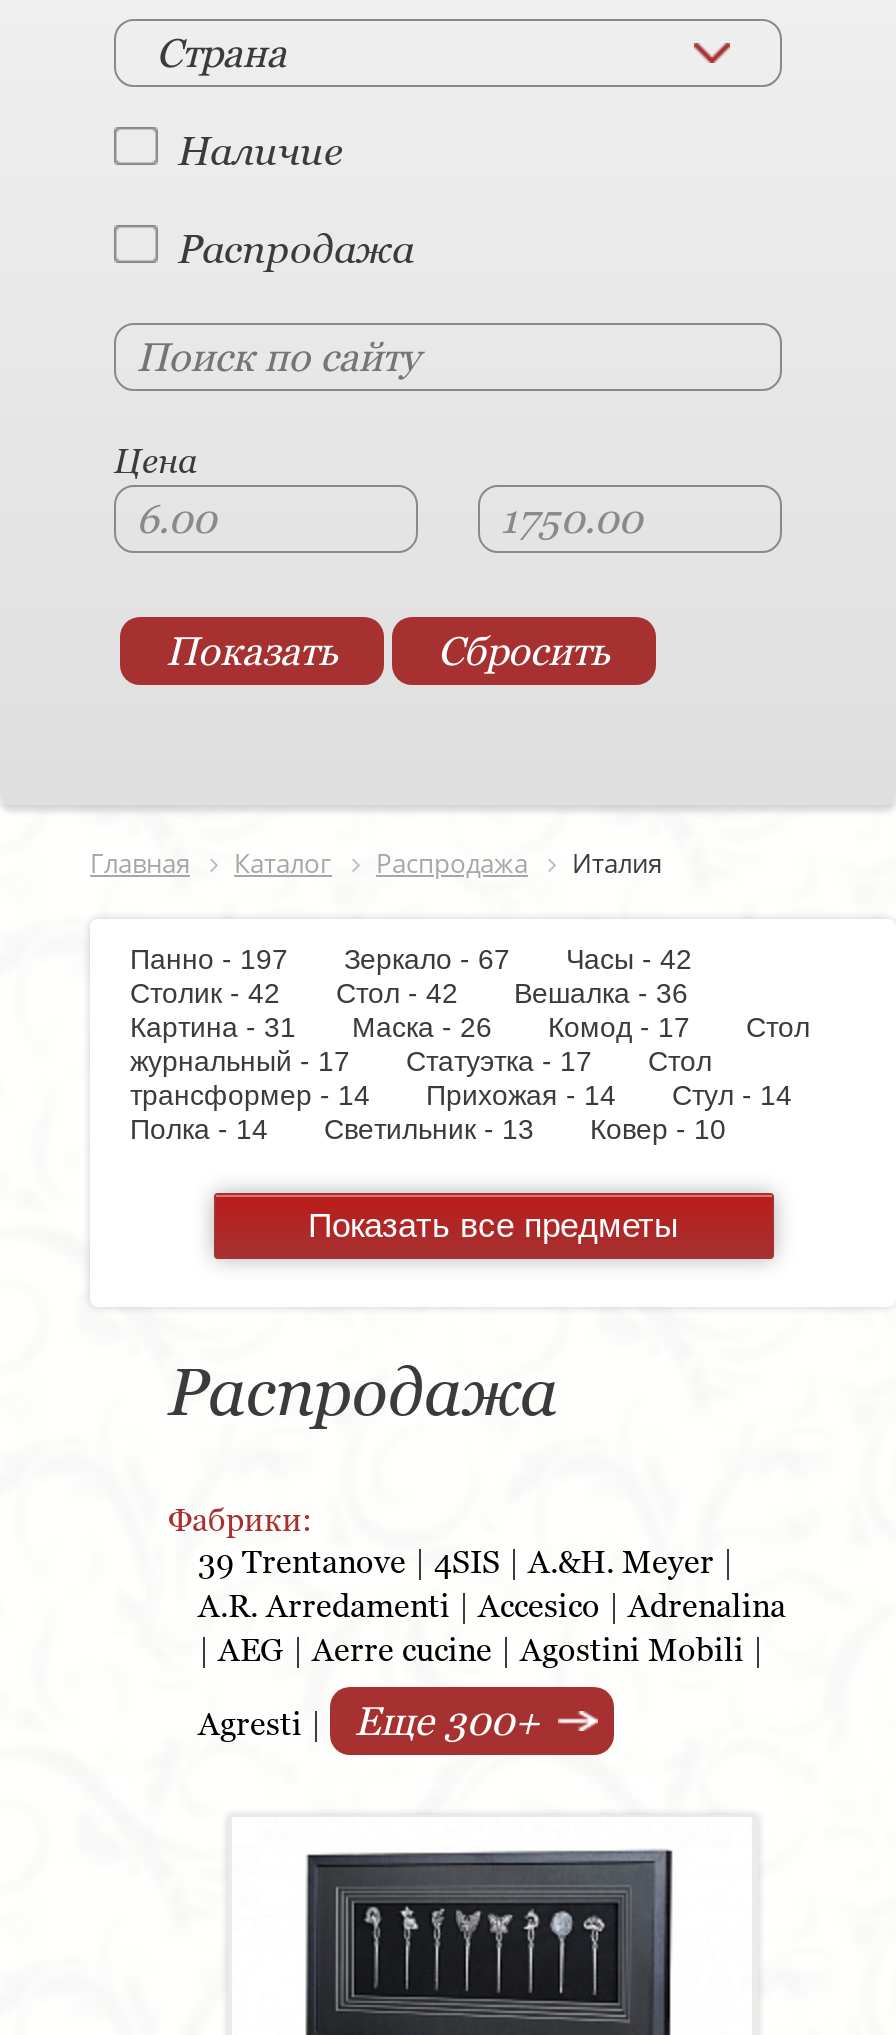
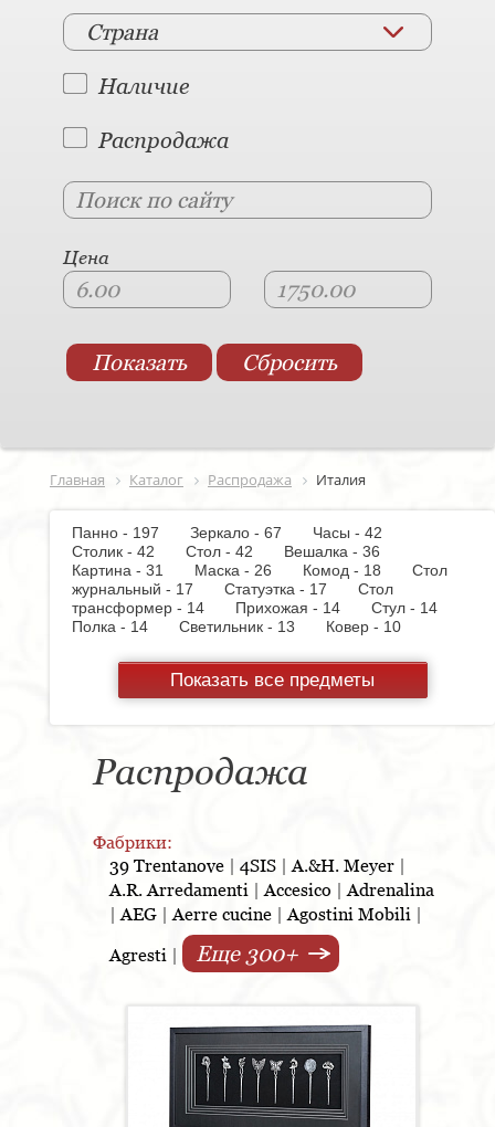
- Картина - 31 Маска - 26 Комод - 17 Стол
+ Картина - 31 Маска - 26 Комод - 18 Стол
